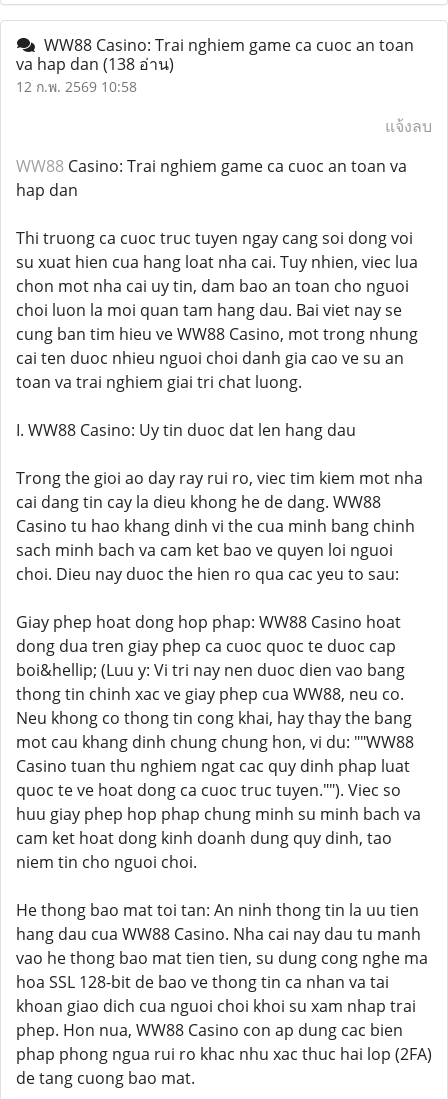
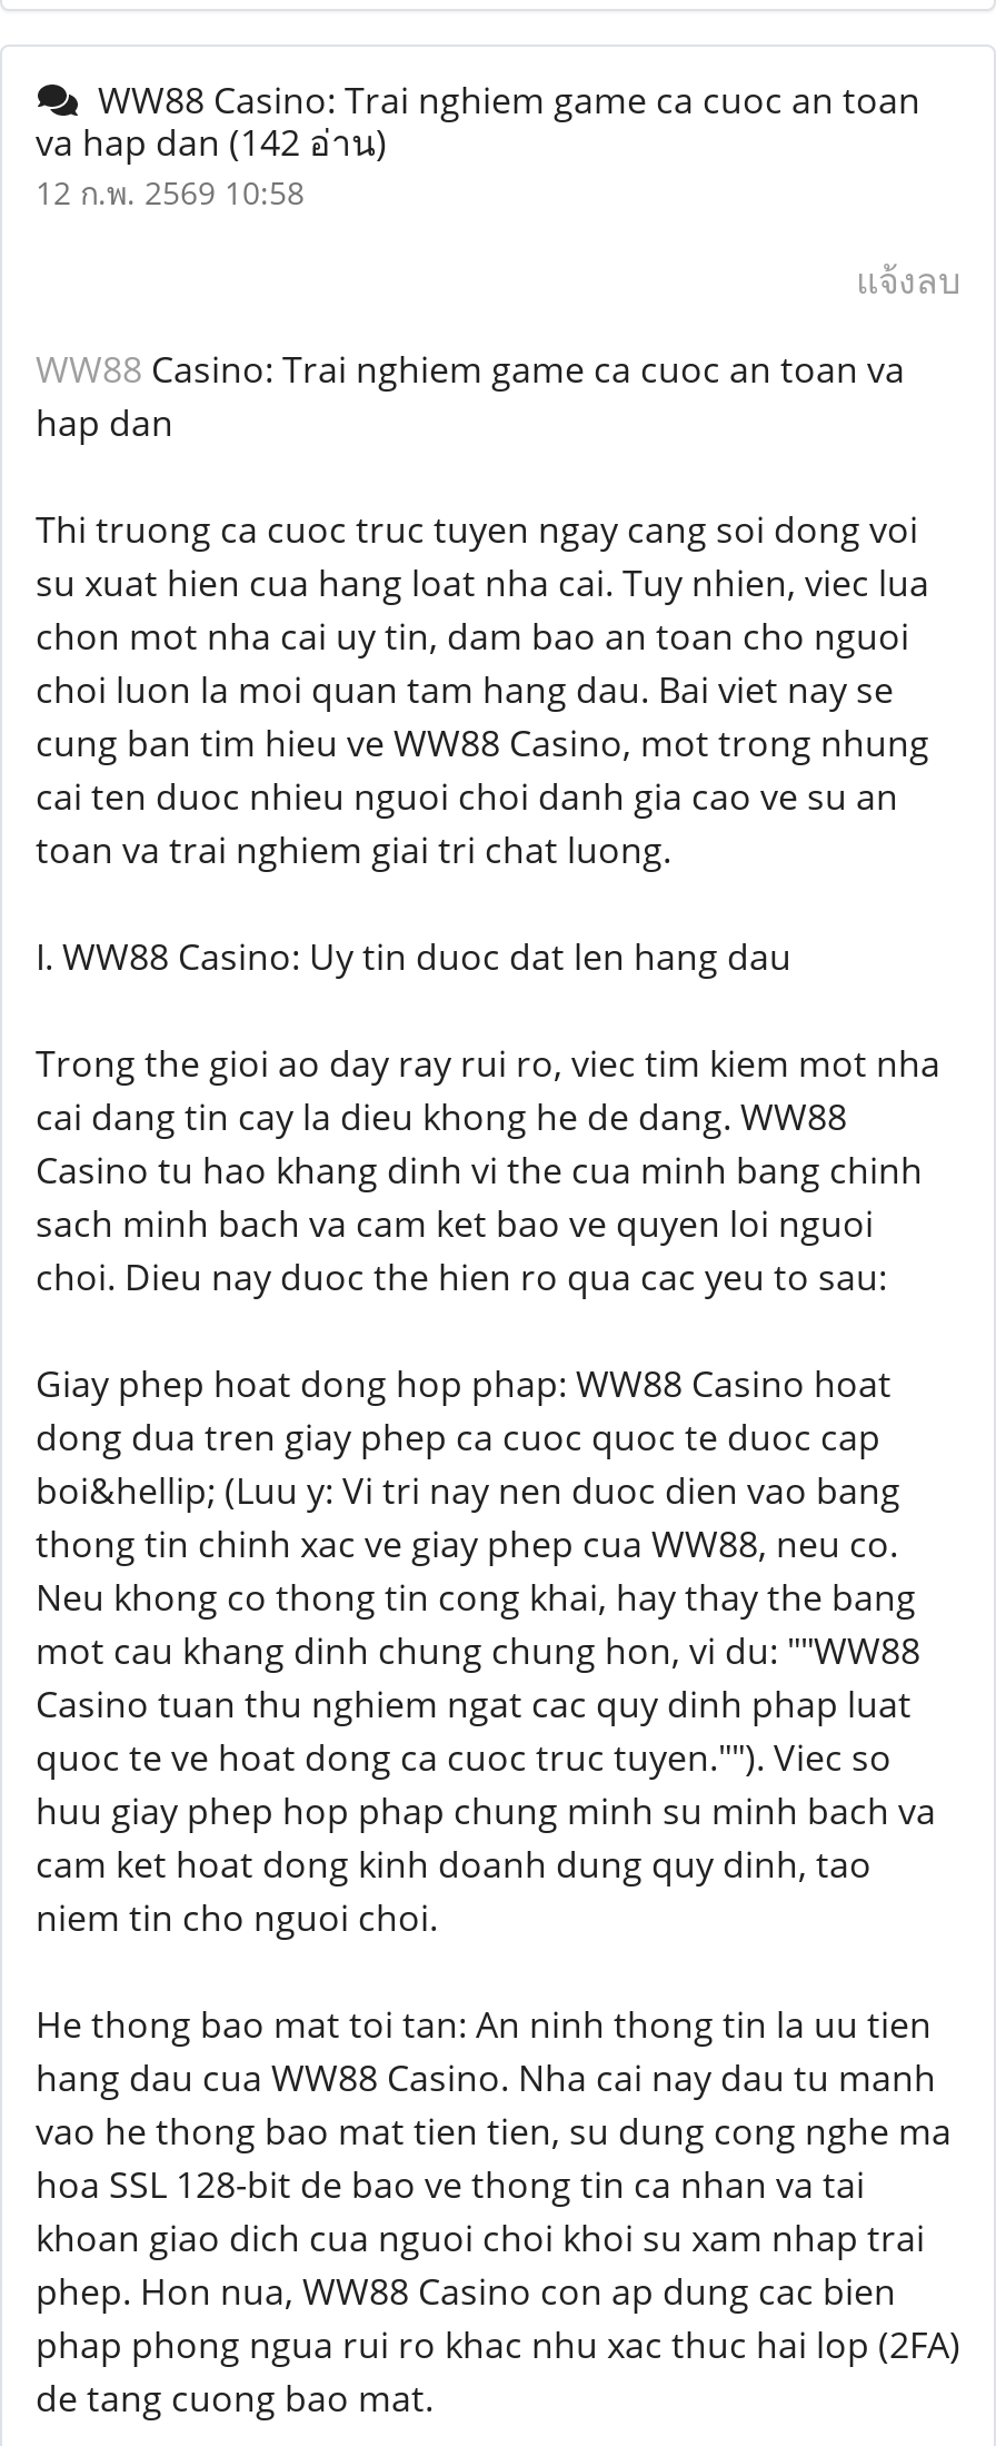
- va hap dan (138 อ่าน)
+ va hap dan (142 อ่าน)
